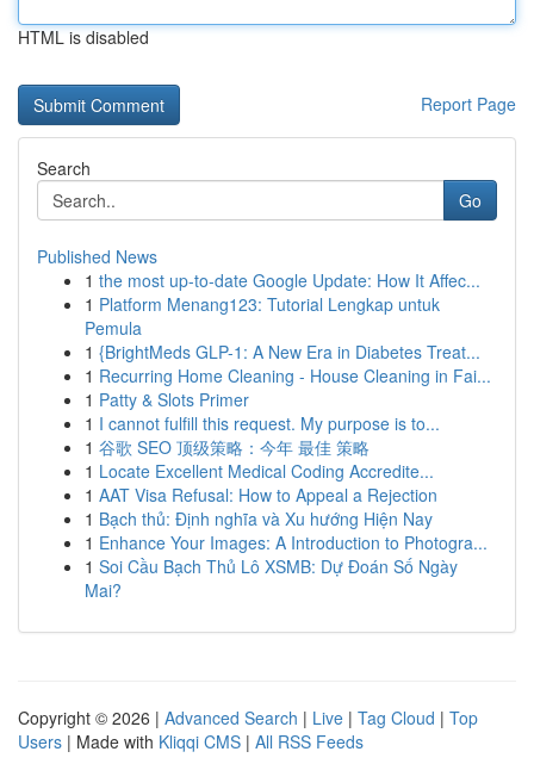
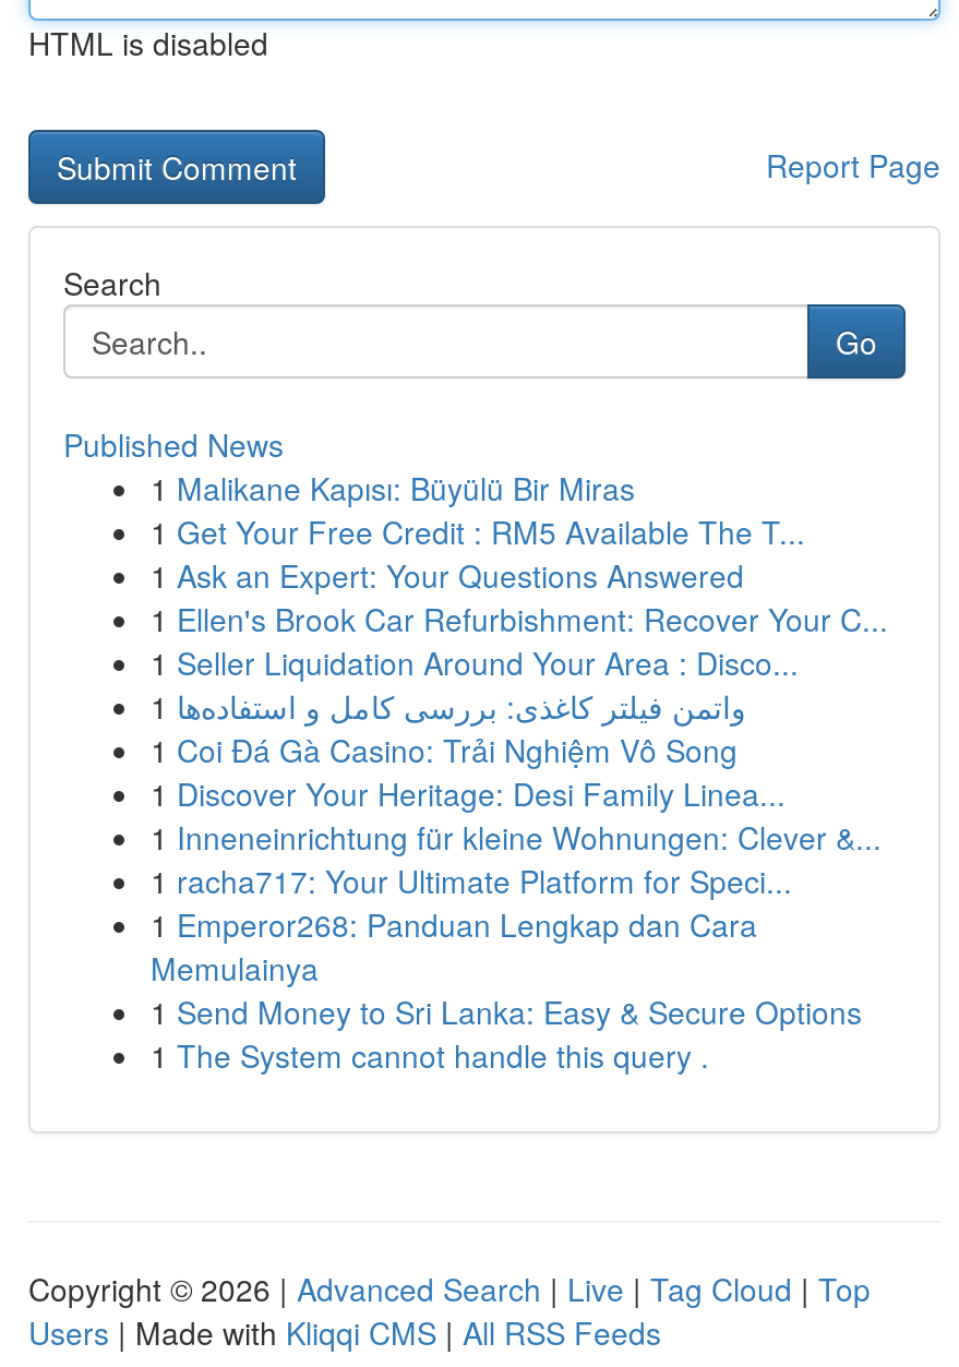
- 1 the most up-to-date Google Update: How It Affec...
- 1 Platform Menang123: Tutorial Lengkap untuk
- Pemula
- 1 {BrightMeds GLP-1: A New Era in Diabetes Treat...
- 1 Recurring Home Cleaning - House Cleaning in Fai...
- 1 Patty & Slots Primer
- 1 I cannot fulfill this request. My purpose is to...
- 1 谷歌 SEO 顶级策略：今年 最佳 策略
- 1 Locate Excellent Medical Coding Accredite...
- 1 AAT Visa Refusal: How to Appeal a Rejection
- 1 Bạch thủ: Định nghĩa và Xu hướng Hiện Nay
- 1 Enhance Your Images: A Introduction to Photogra...
- 1 Soi Cầu Bạch Thủ Lô XSMB: Dự Đoán Số Ngày
- Mai?
+ 1 Malikane Kapısı: Büyülü Bir Miras
+ 1 Get Your Free Credit : RM5 Available The T...
+ 1 Ask an Expert: Your Questions Answered
+ 1 Ellen's Brook Car Refurbishment: Recover Your C...
+ 1 Seller Liquidation Around Your Area : Disco...
+ 1 واتمن فیلتر کاغذی: بررسی کامل و استفاده‌ها
+ 1 Coi Đá Gà Casino: Trải Nghiệm Vô Song
+ 1 Discover Your Heritage: Desi Family Linea...
+ 1 Inneneinrichtung für kleine Wohnungen: Clever &...
+ 1 racha717: Your Ultimate Platform for Speci...
+ 1 Emperor268: Panduan Lengkap dan Cara
+ Memulainya
+ 1 Send Money to Sri Lanka: Easy & Secure Options
+ 1 The System cannot handle this query .
